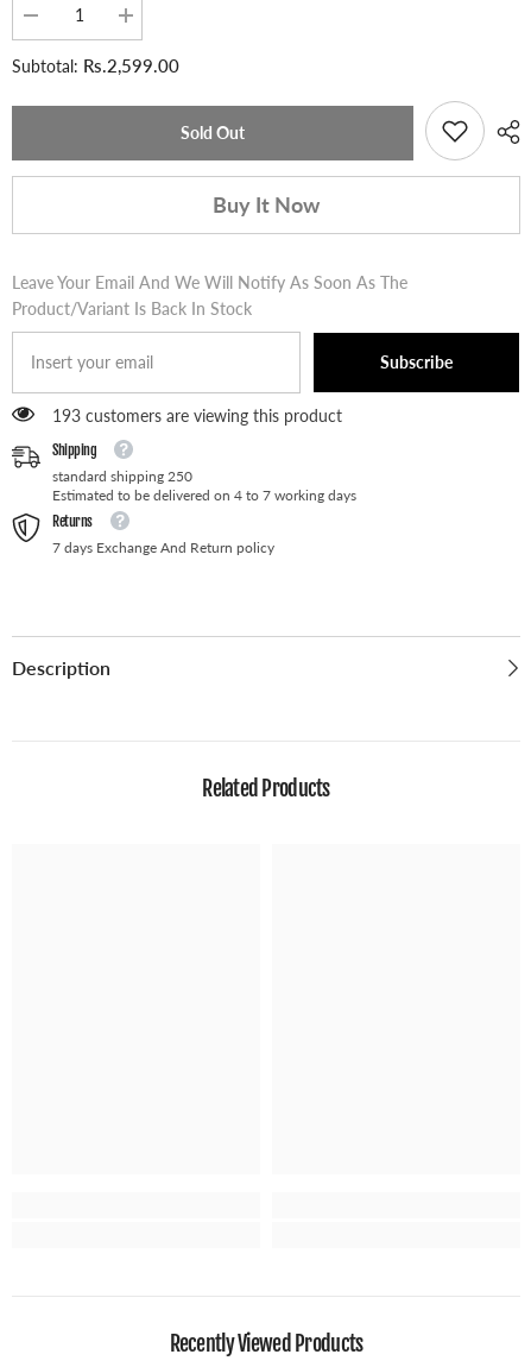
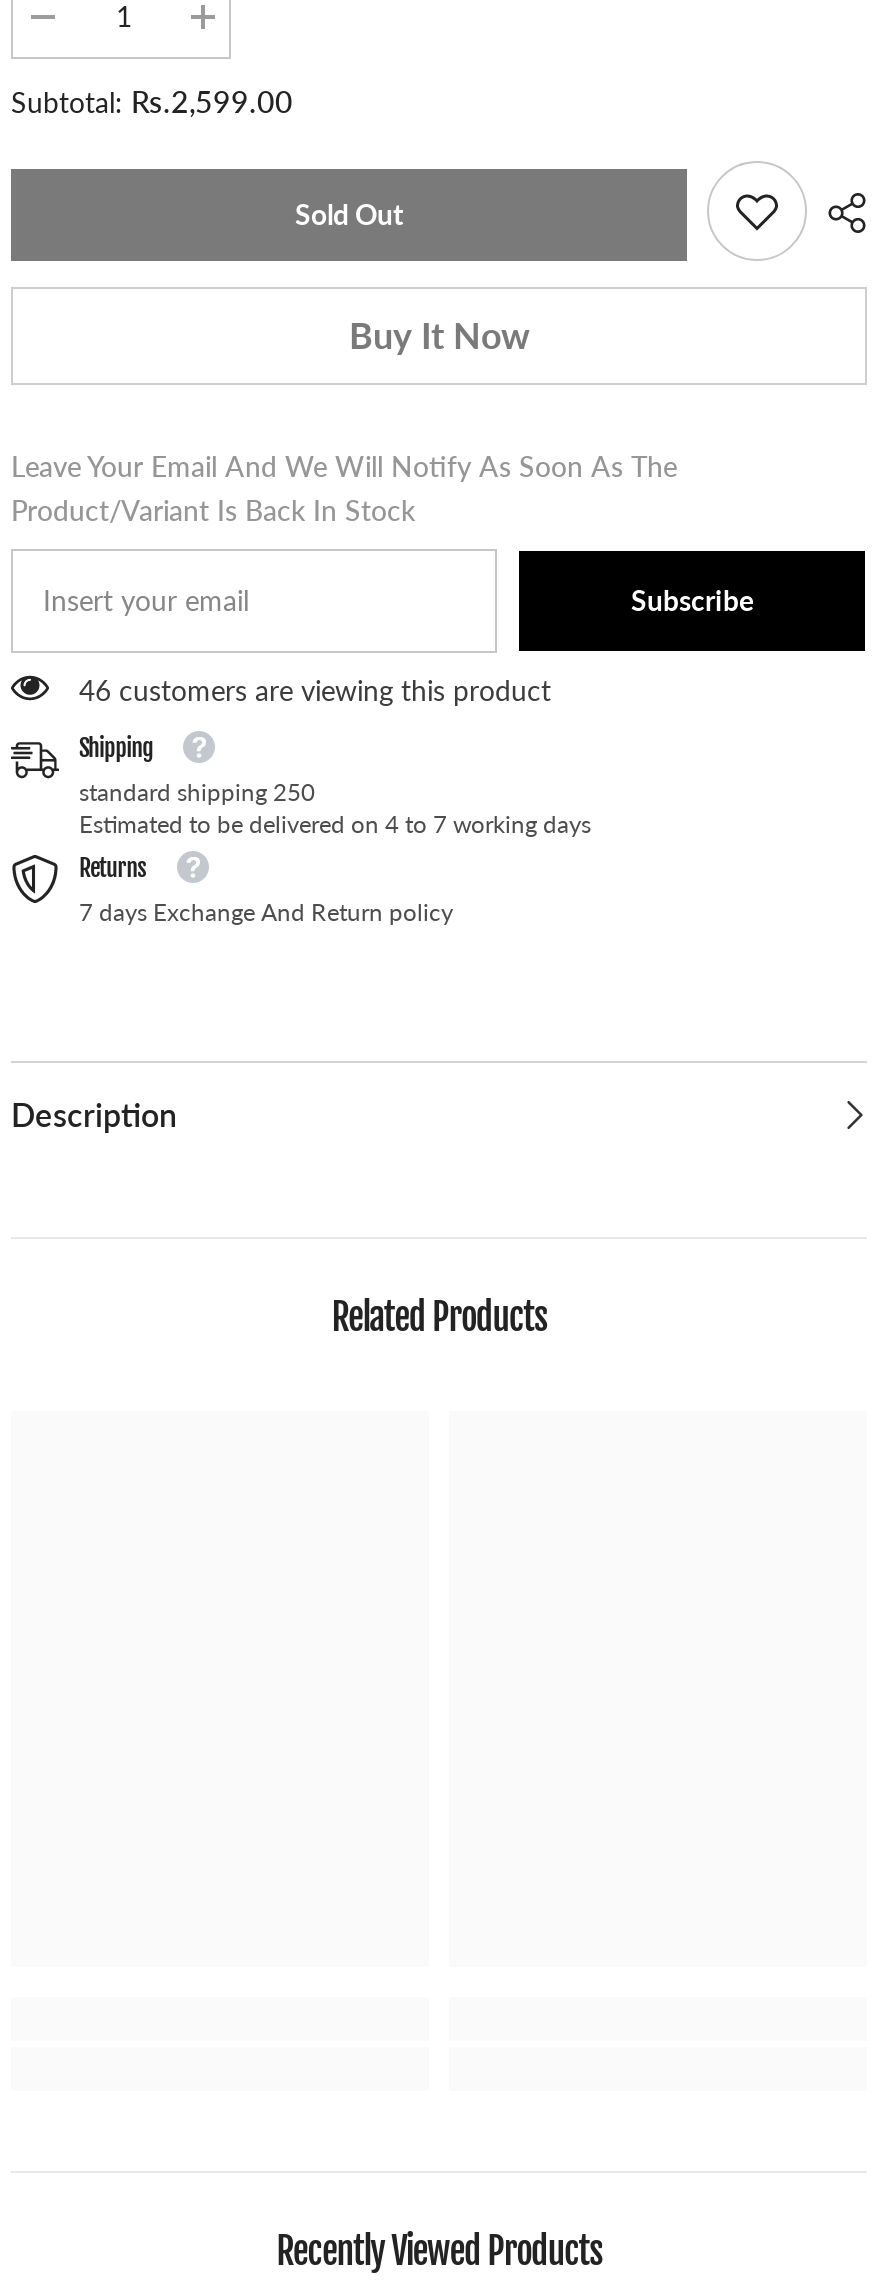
- 193 customers are viewing this product
+ 46 customers are viewing this product
